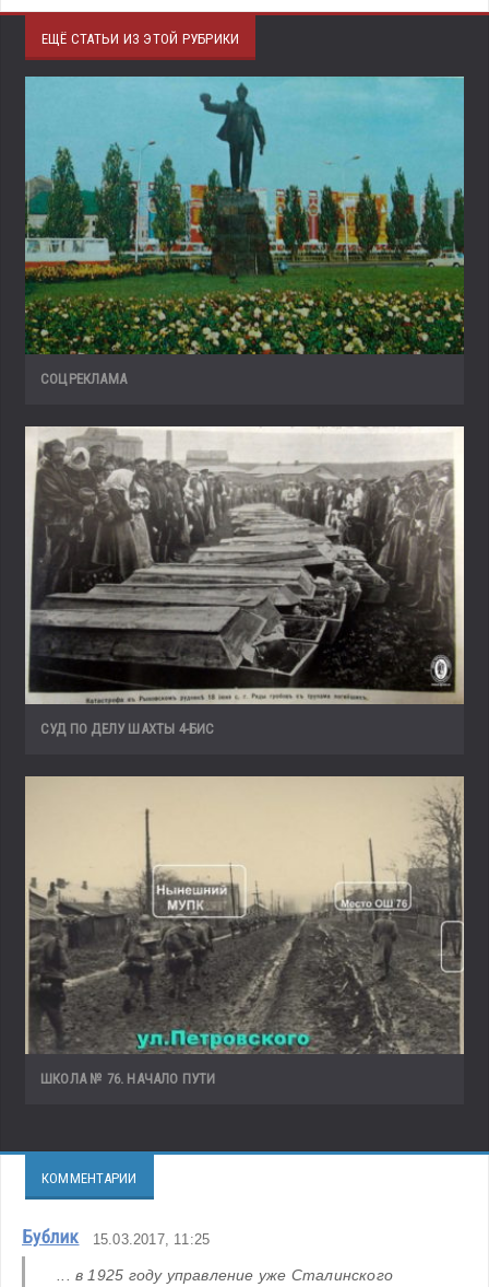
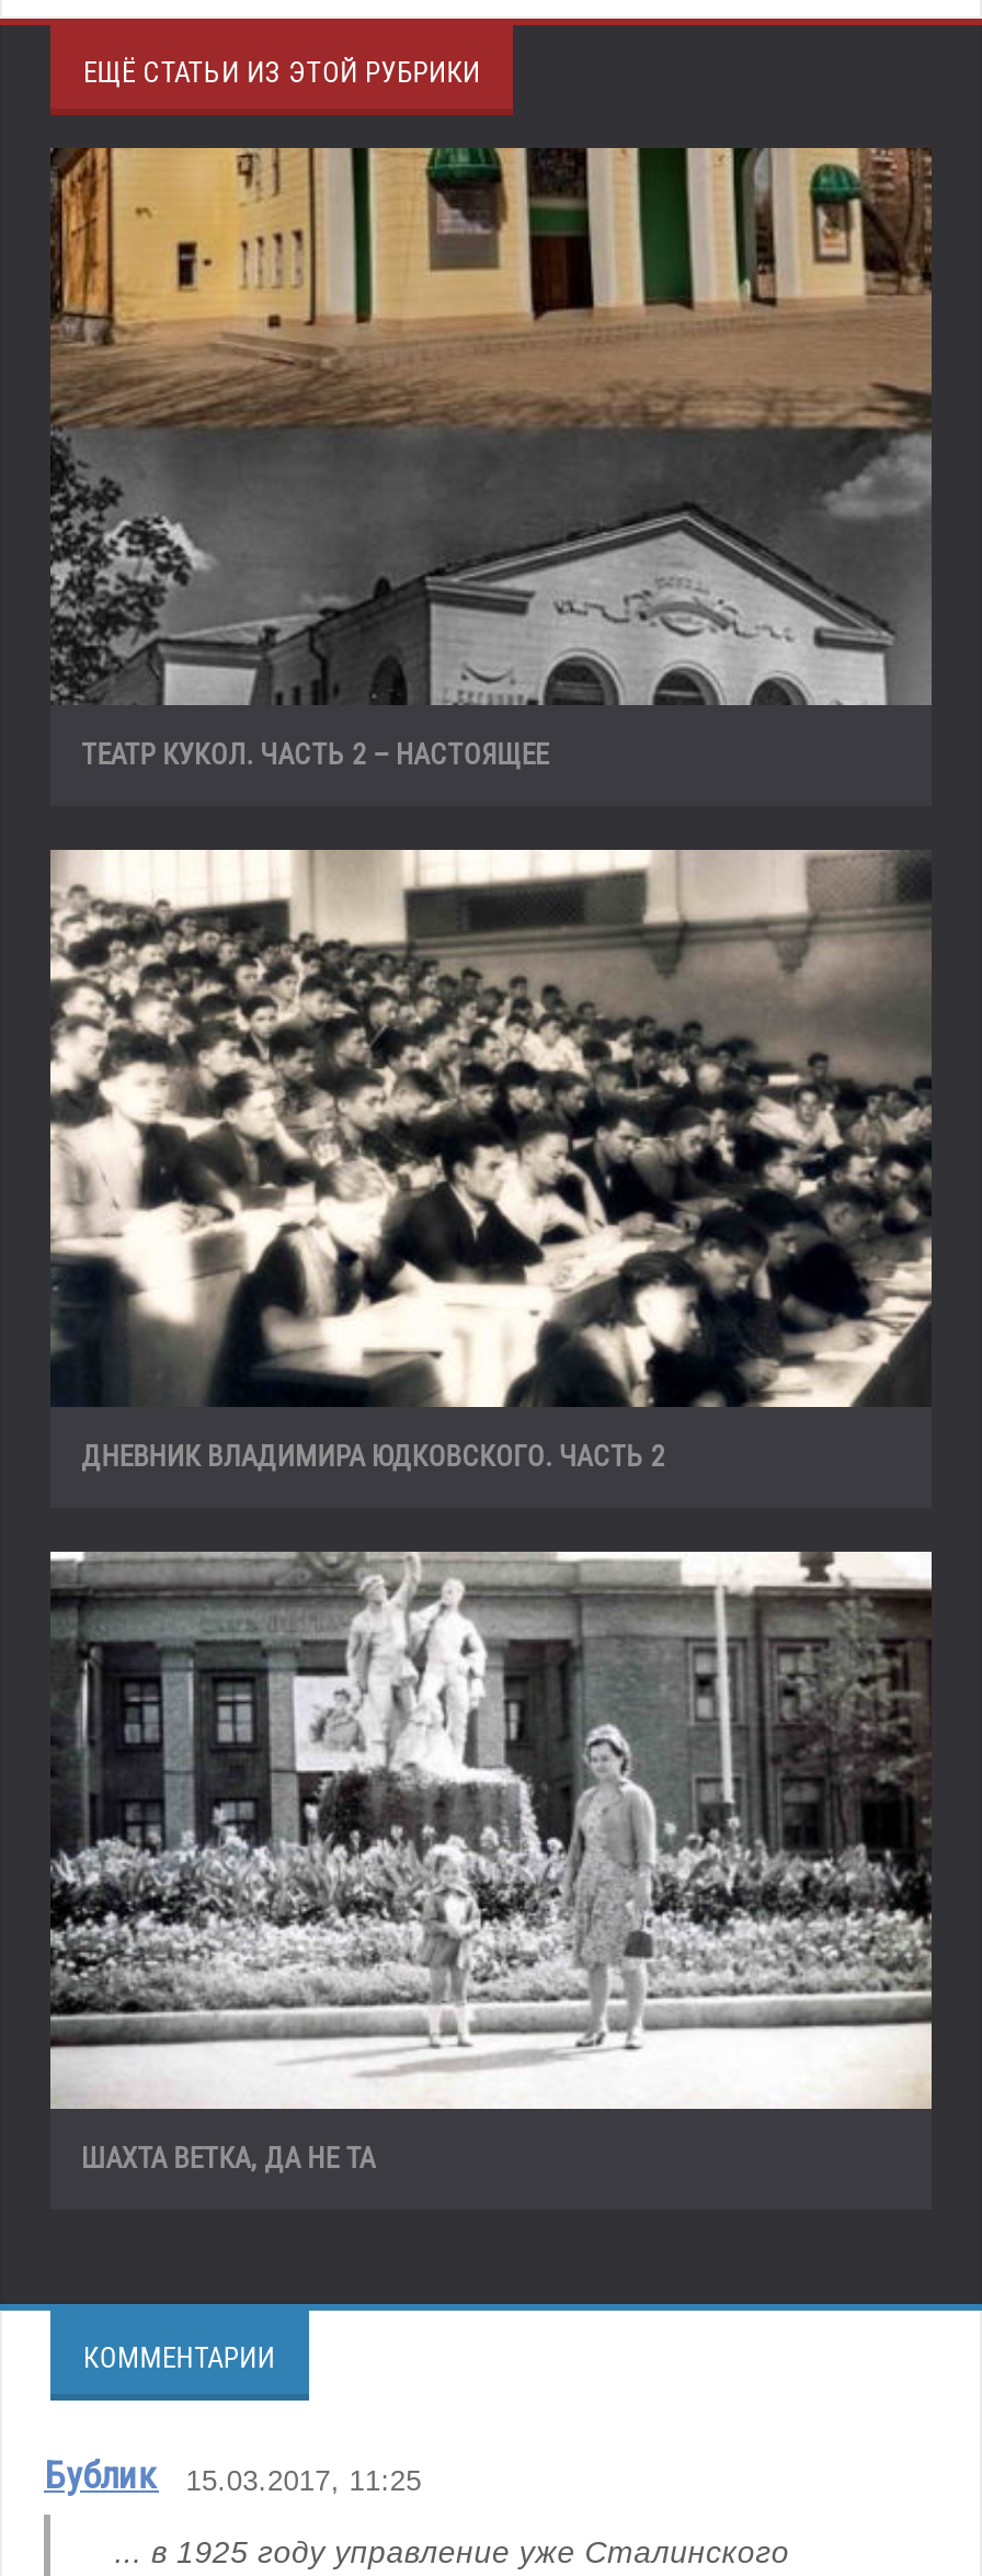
- [image]
- СОЦРЕКЛАМА
+ [image]
+ ТЕАТР КУКОЛ. ЧАСТЬ 2 – НАСТОЯЩЕЕ

- [image]
- СУД ПО ДЕЛУ ШАХТЫ 4-БИС
+ [image]
+ ДНЕВНИК ВЛАДИМИРА ЮДКОВСКОГО. ЧАСТЬ 2

- [image]
- ШКОЛА № 76. НАЧАЛО ПУТИ
+ [image]
+ ШАХТА ВЕТКА, ДА НЕ ТА
